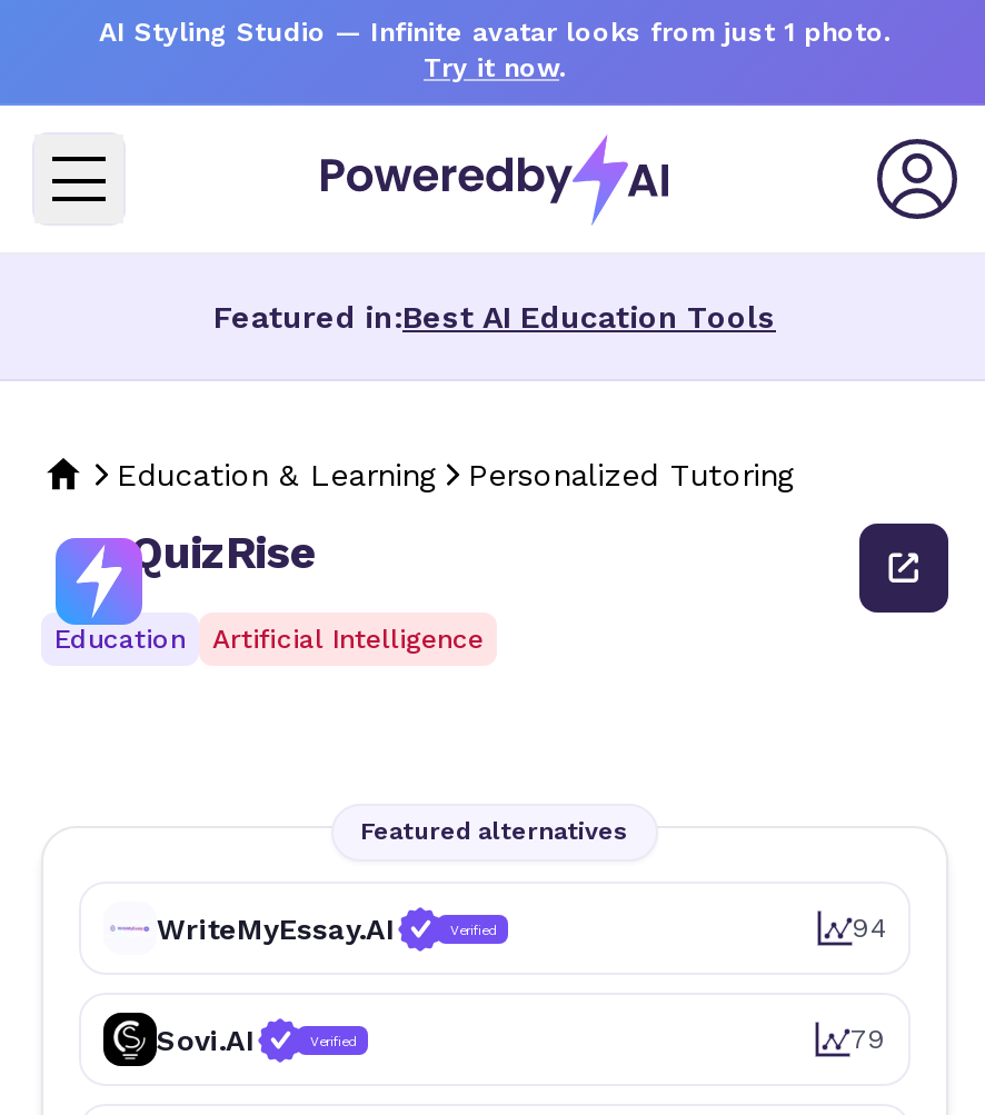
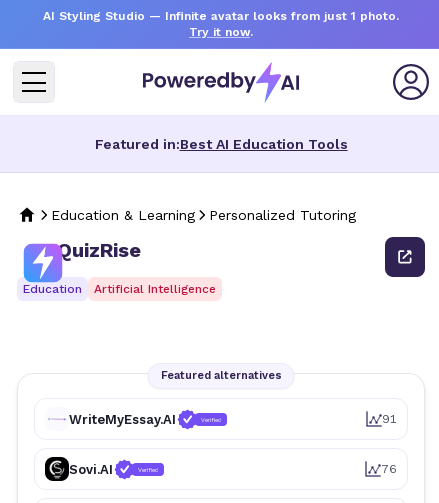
- 94
+ 91

- 79
+ 76
